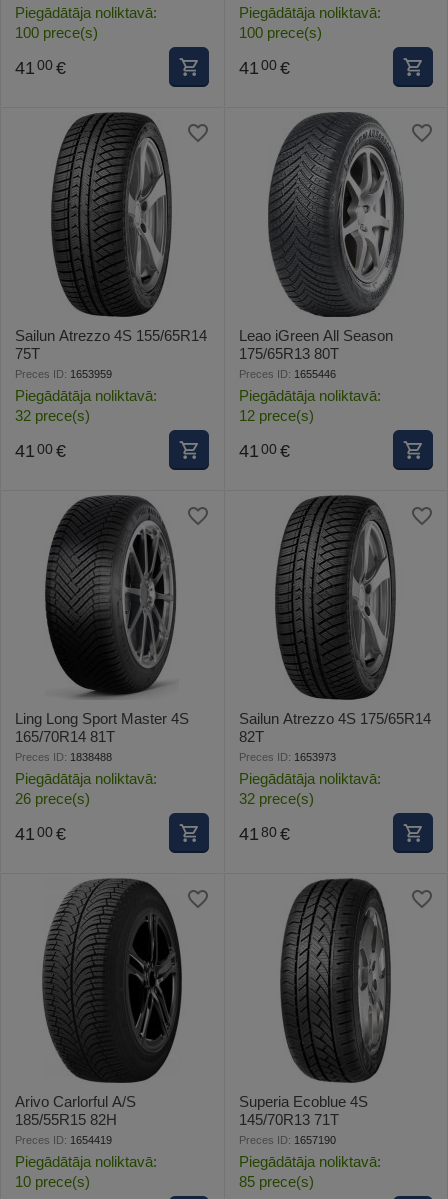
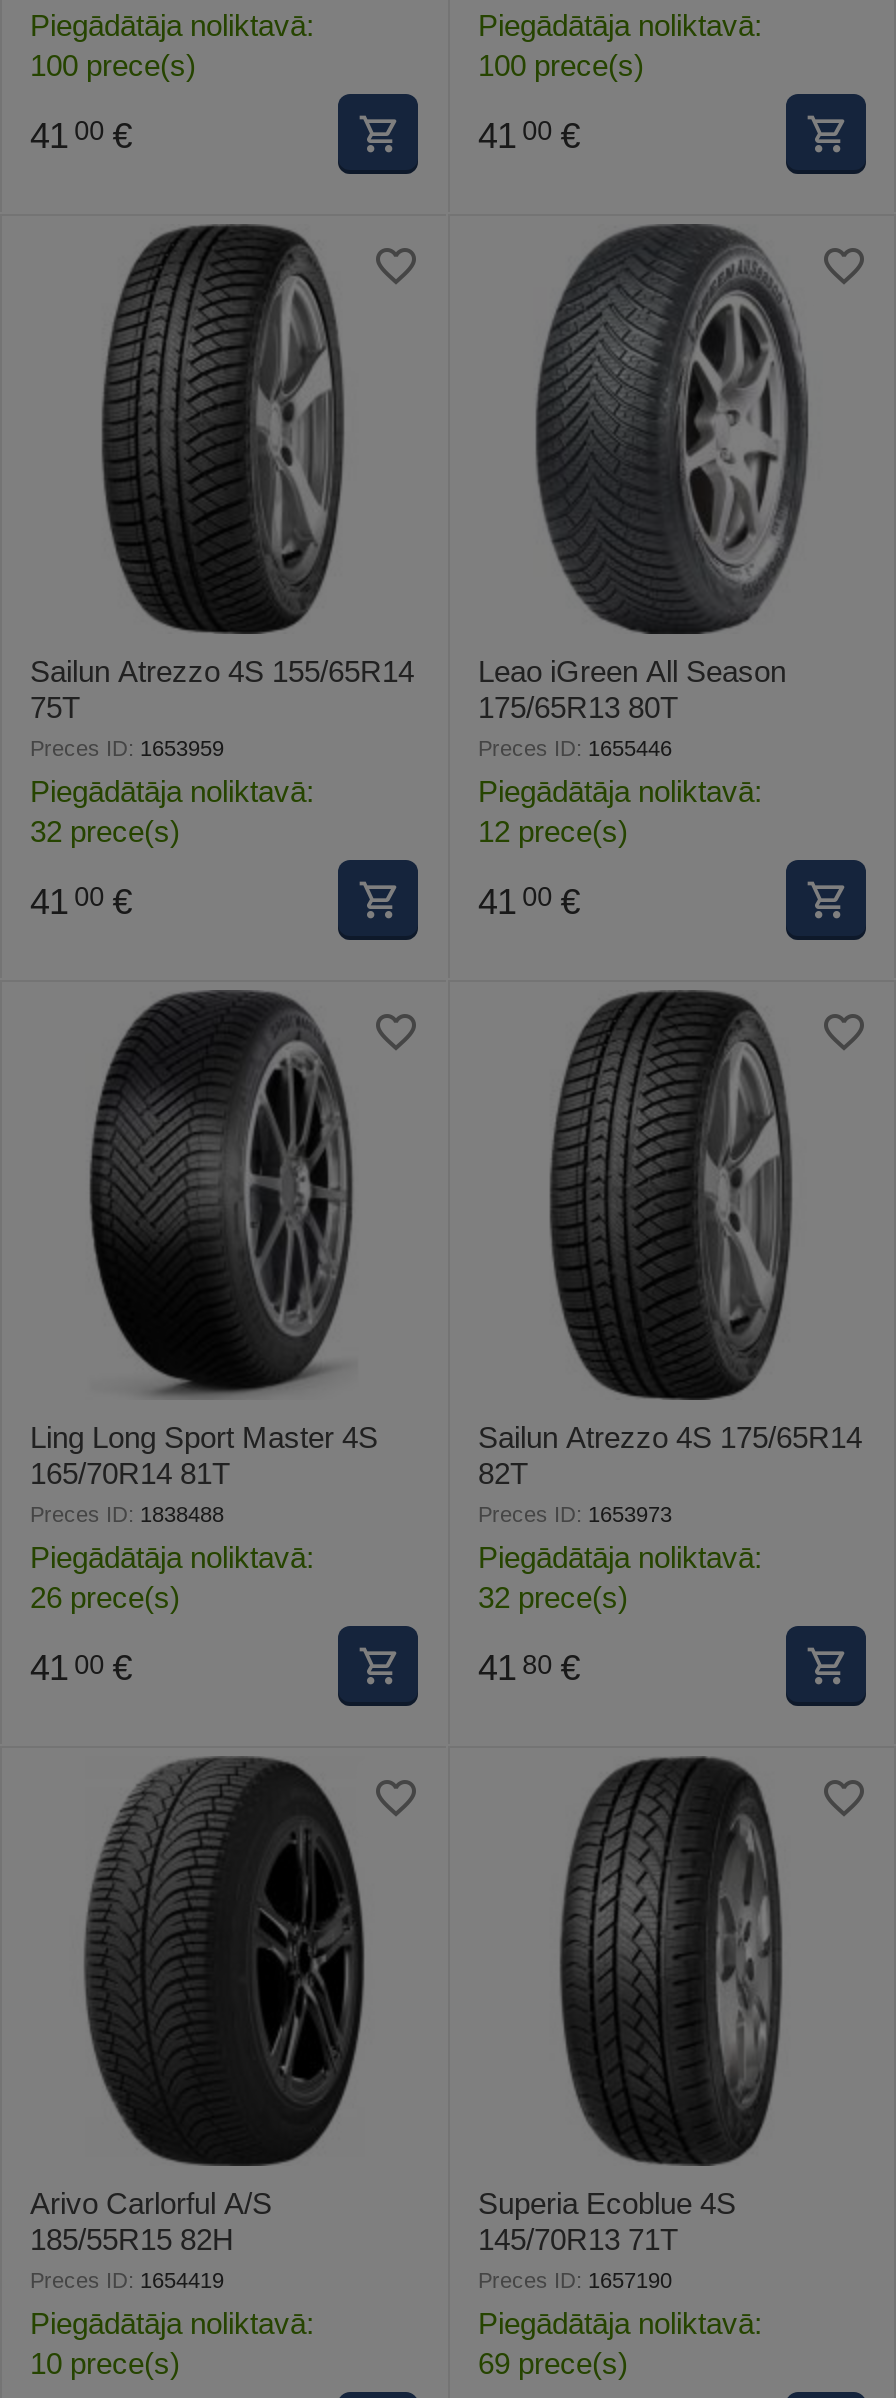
- 85 prece(s)
+ 69 prece(s)
